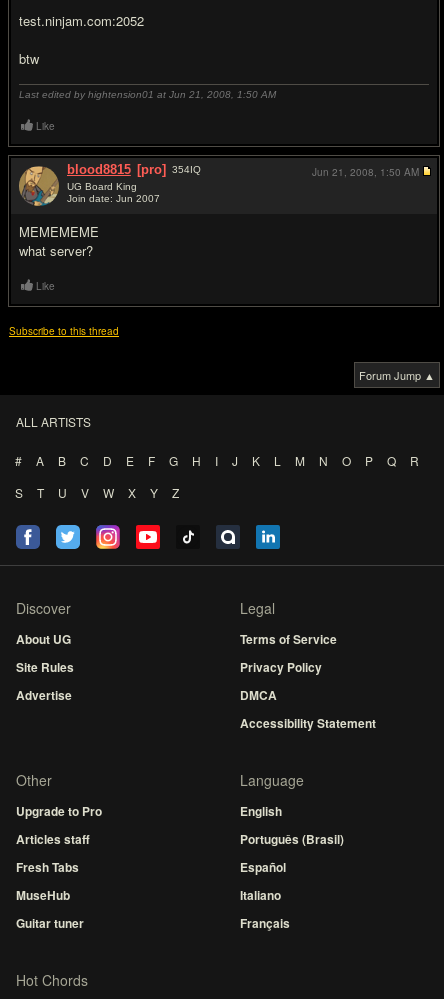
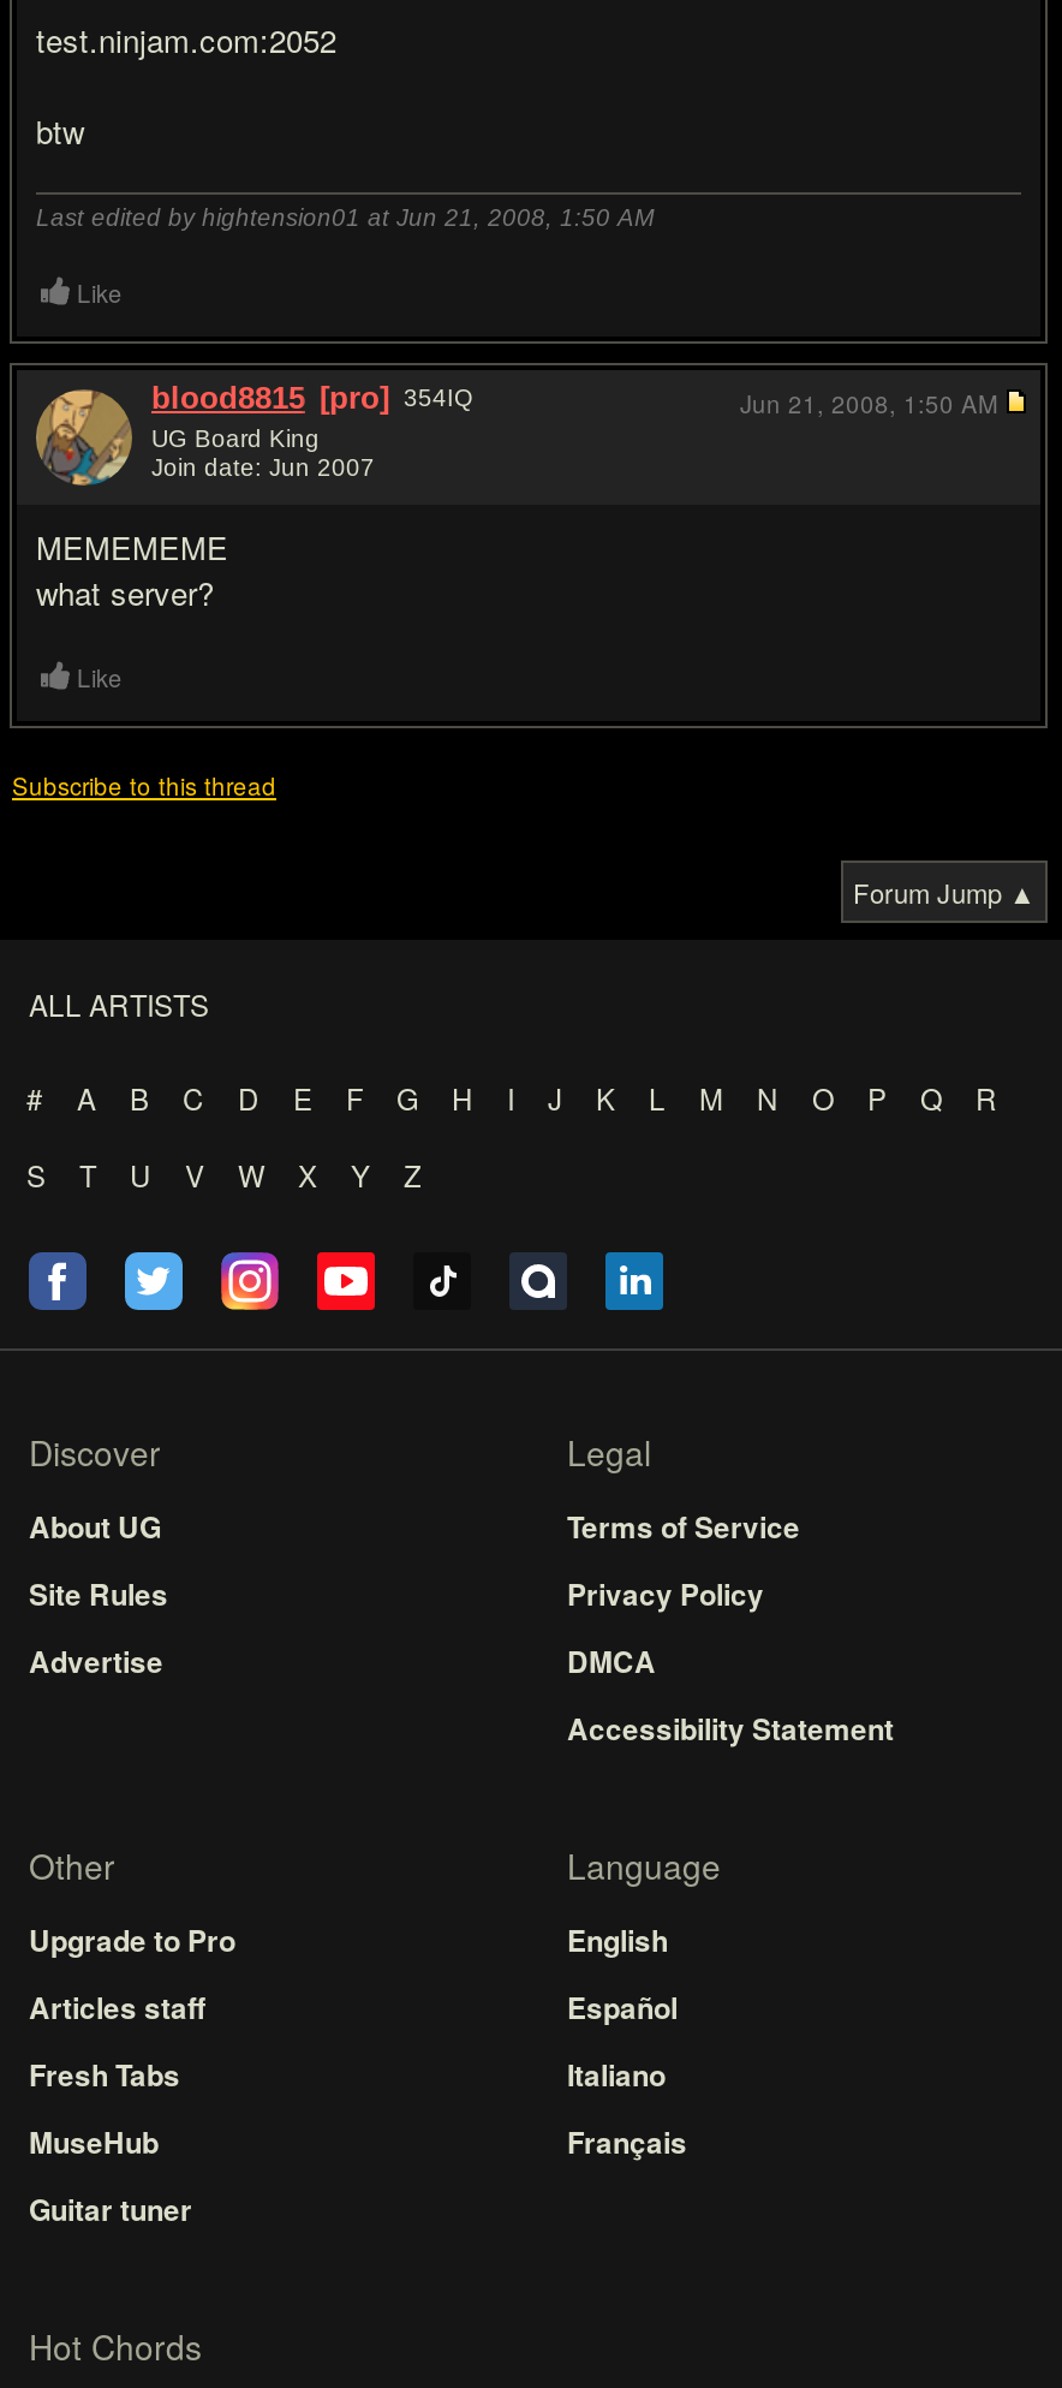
- Português (Brasil)

moved up: Español | Italiano | Français
